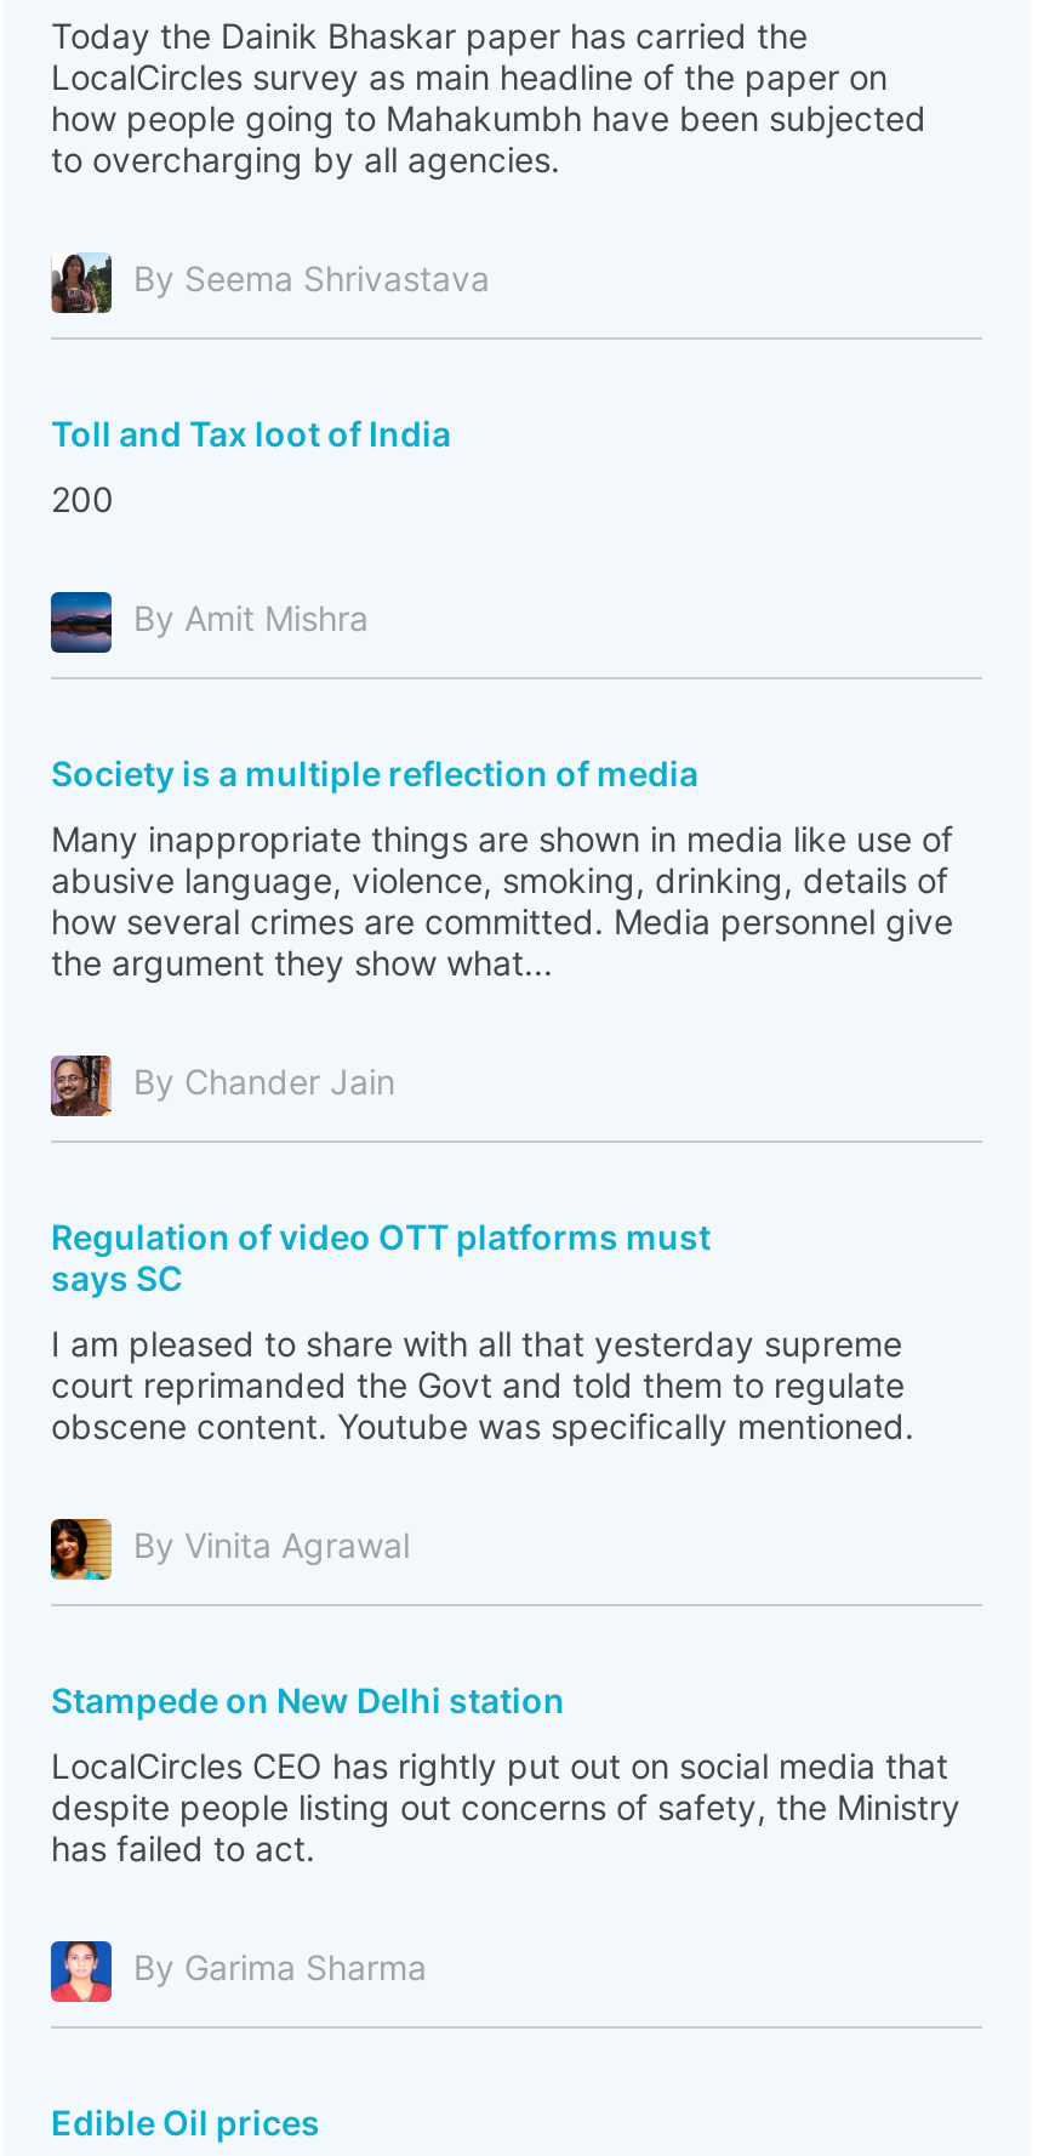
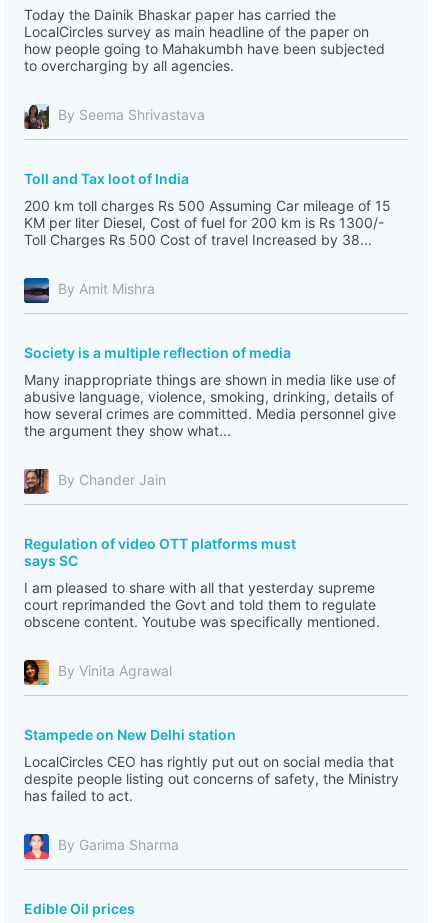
- 200
+ 200 km toll charges Rs 500 Assuming Car mileage of 15
+ KM per liter Diesel, Cost of fuel for 200 km is Rs 1300/-
+ Toll Charges Rs 500 Cost of travel Increased by 38...
